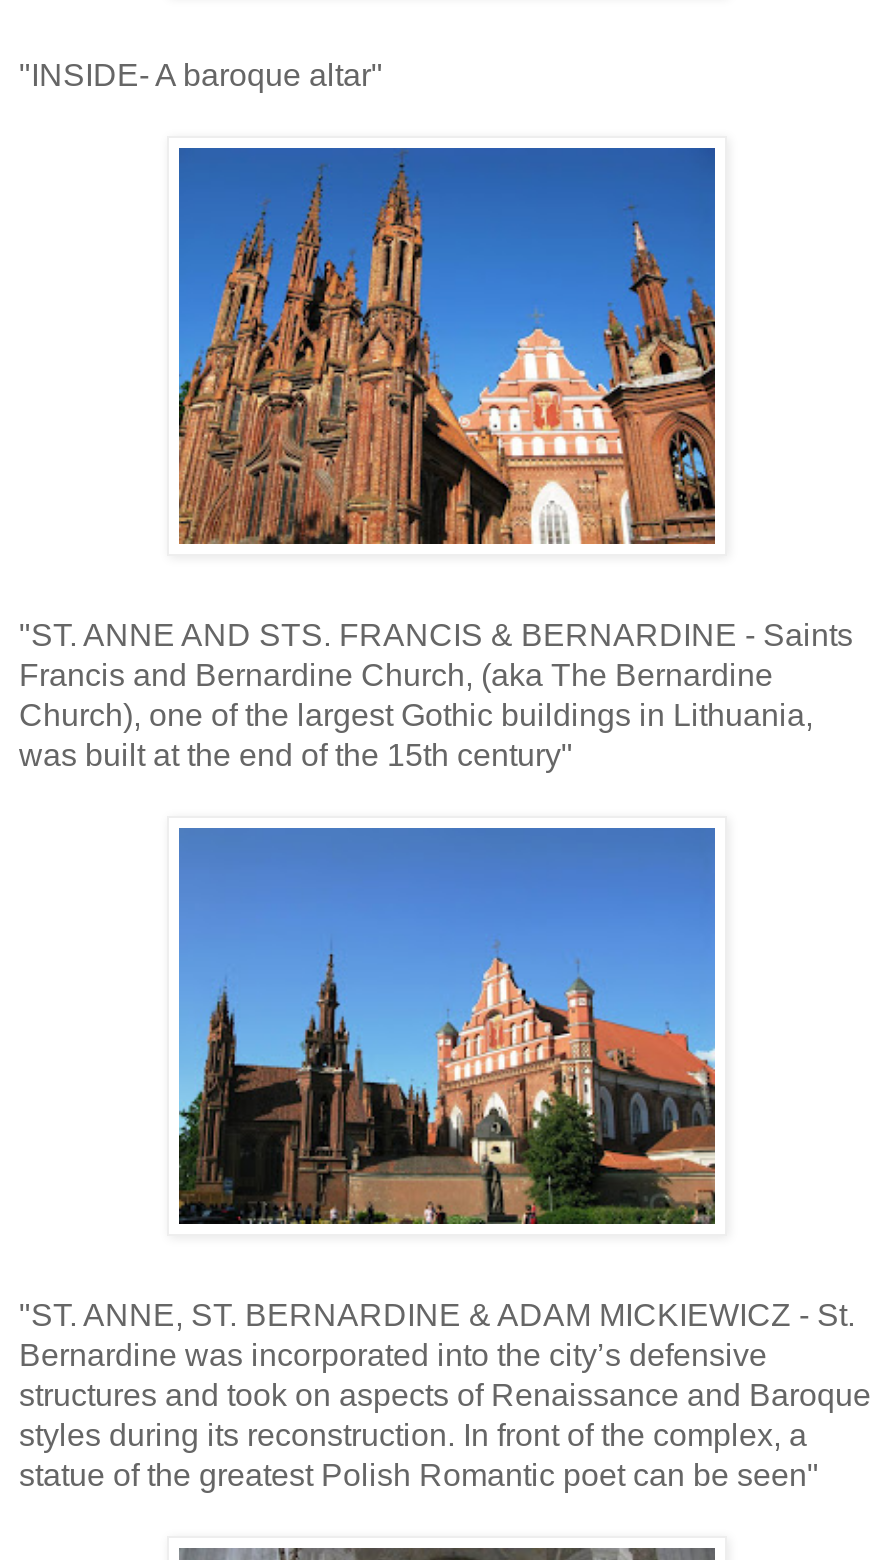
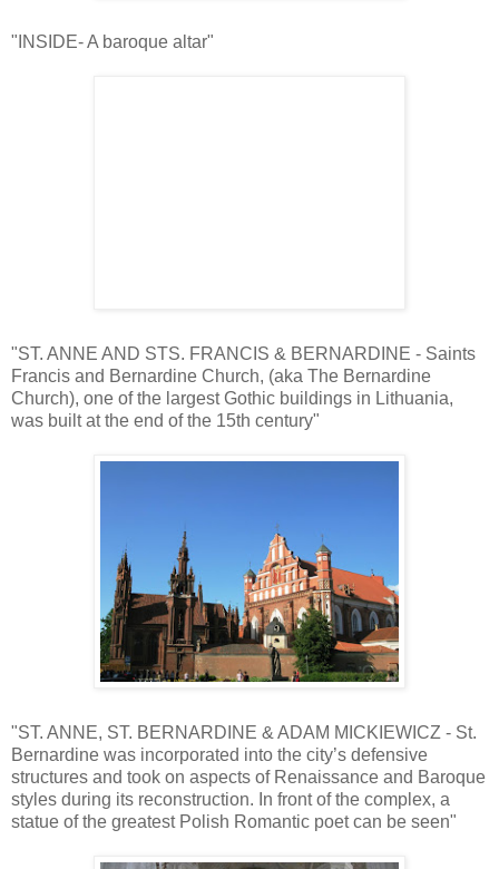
- [image]
